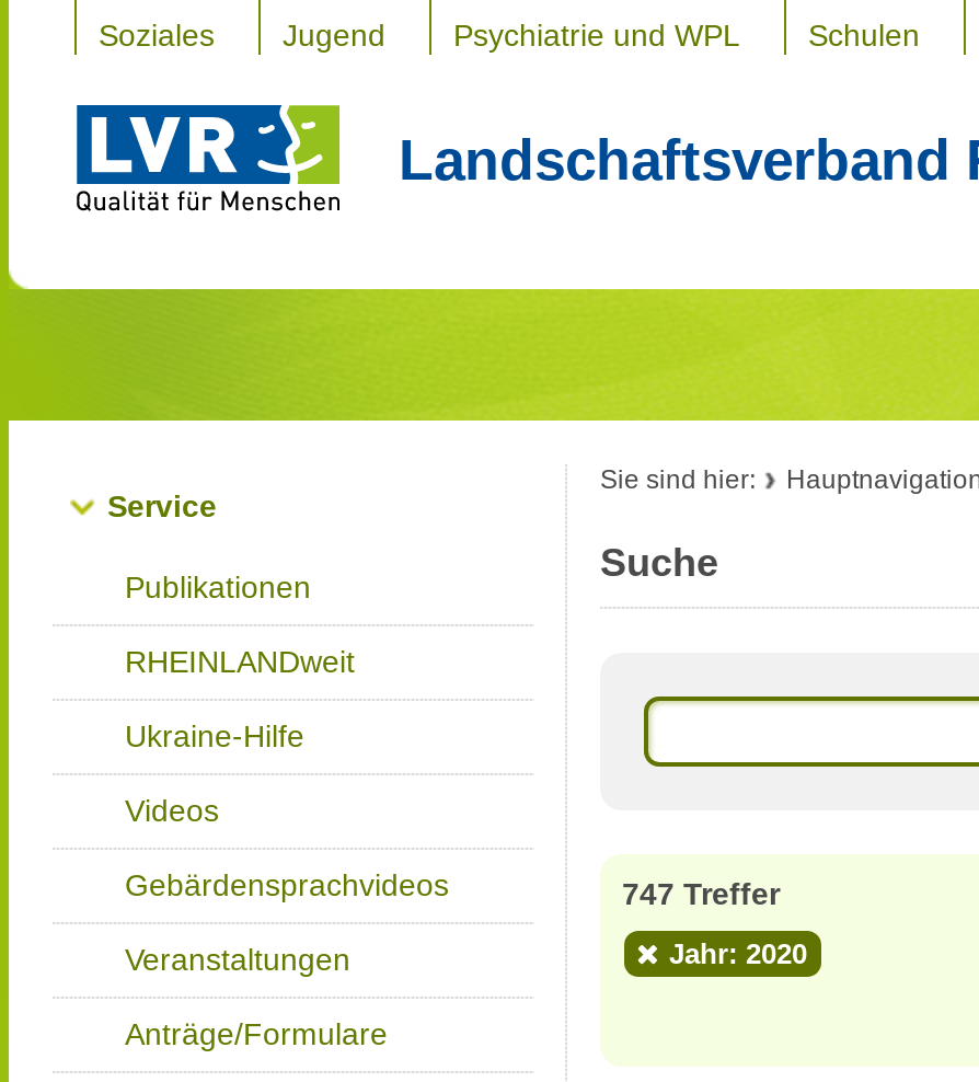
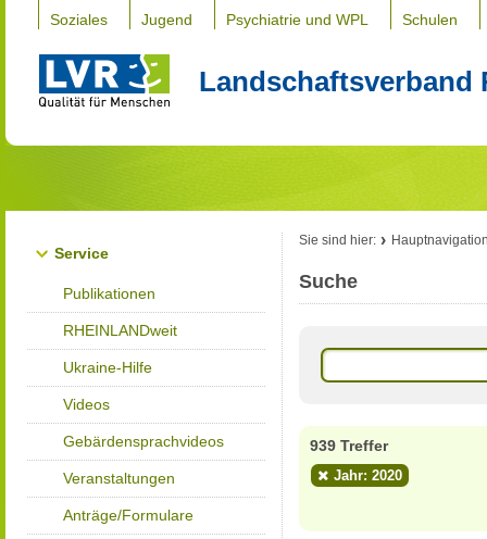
- 747 Treffer
+ 939 Treffer
